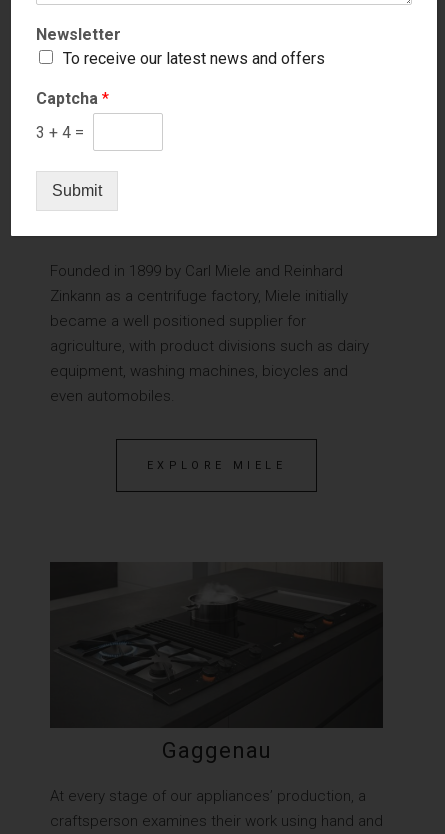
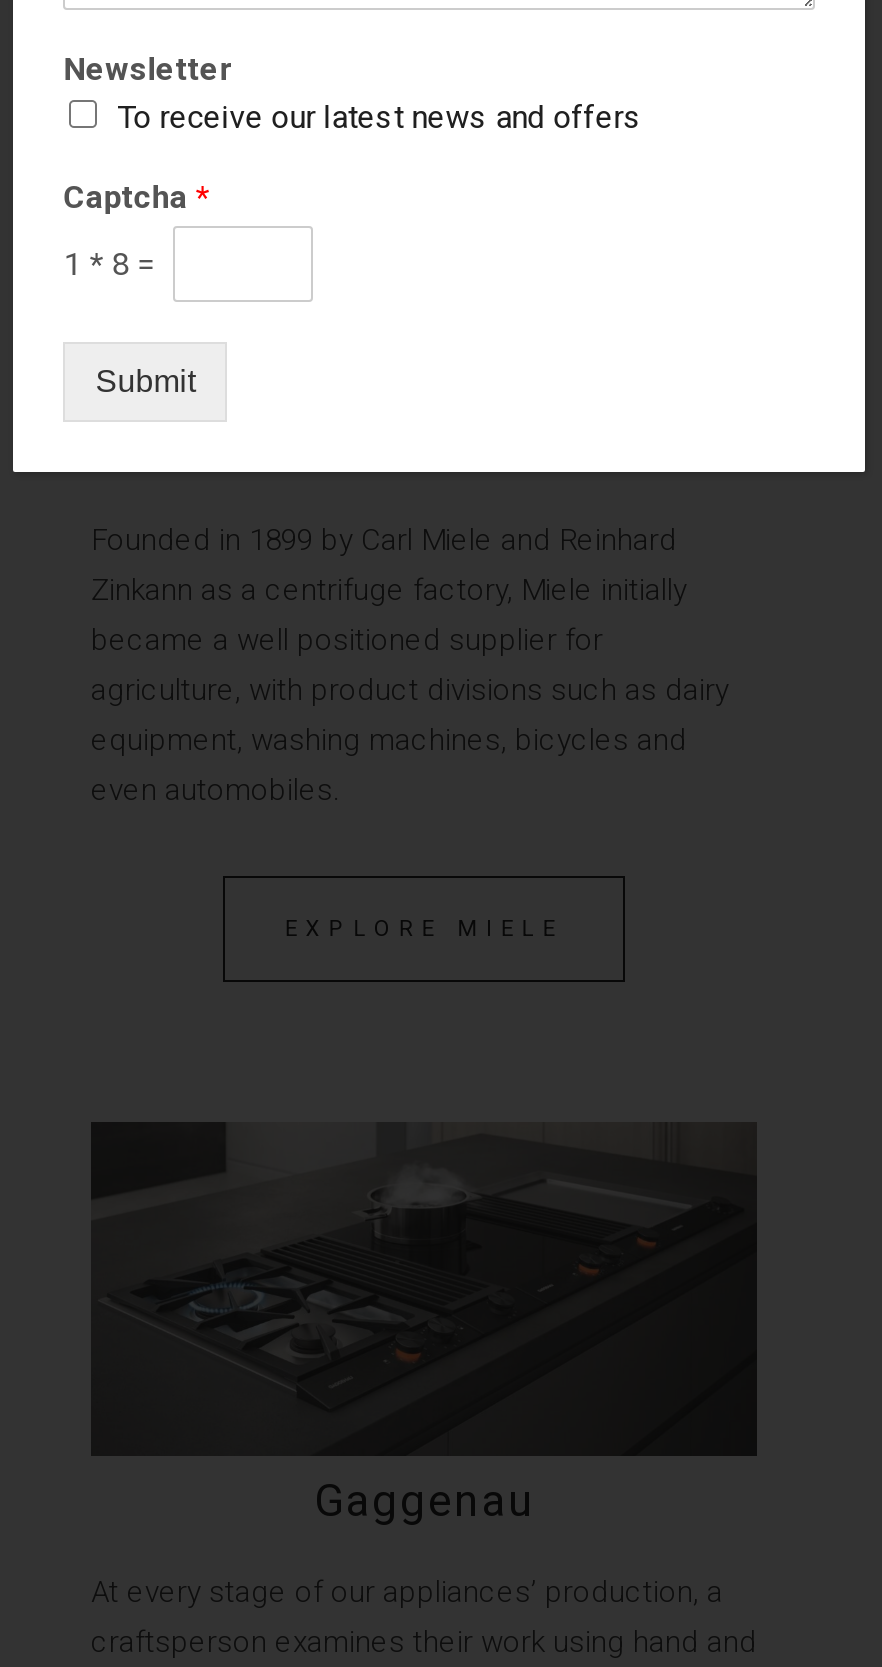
- 3 + 4 =
+ 1 * 8 =
